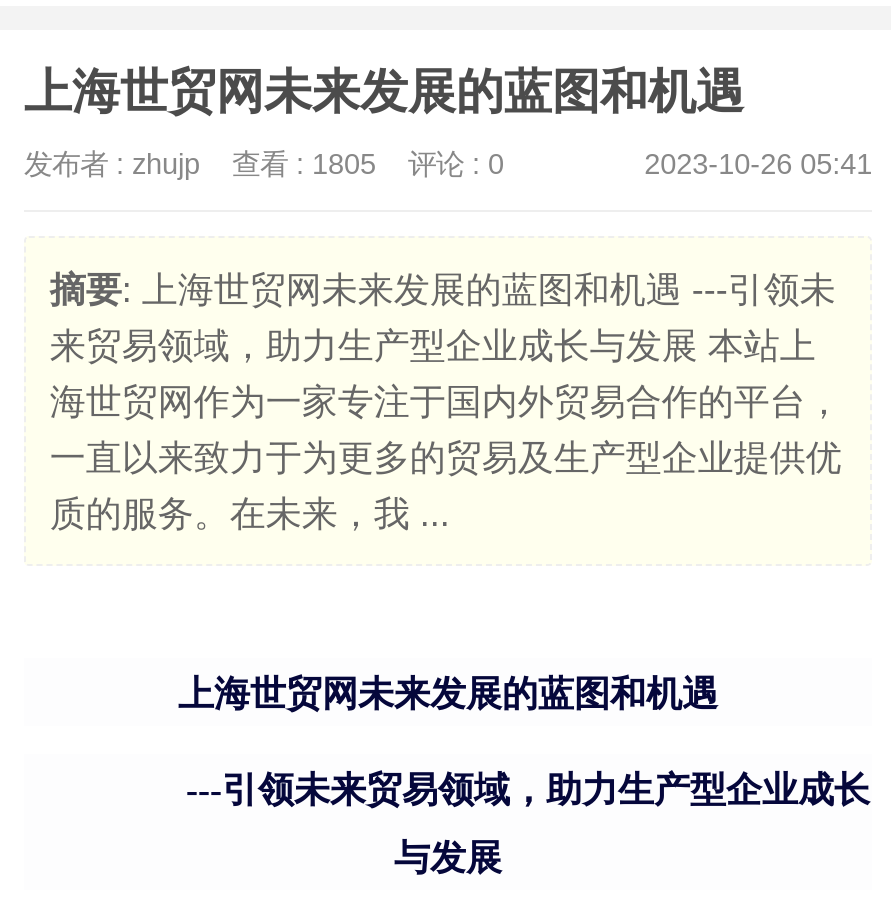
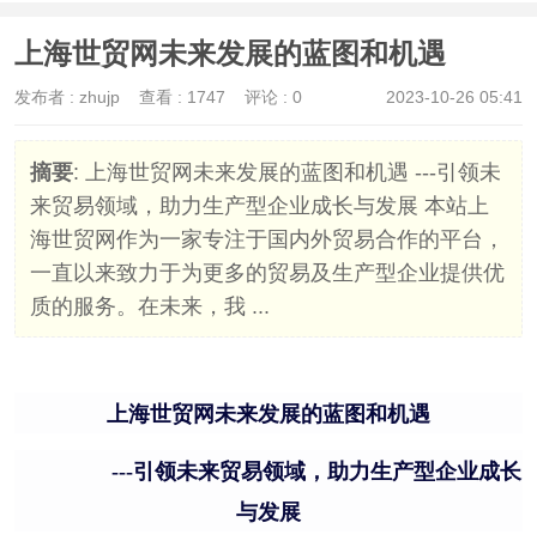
- 发布者 : zhujp 查看 : 1805 评论 : 0
+ 发布者 : zhujp 查看 : 1747 评论 : 0
